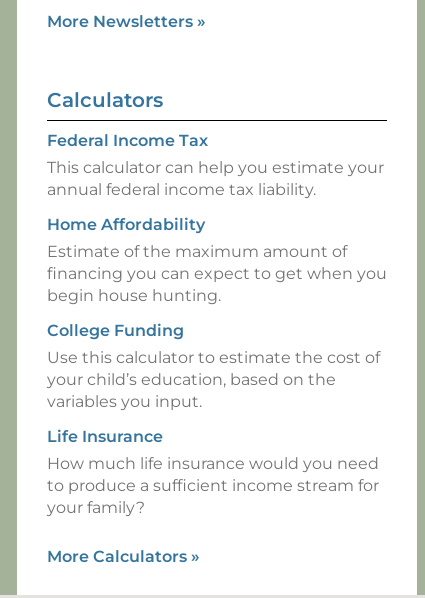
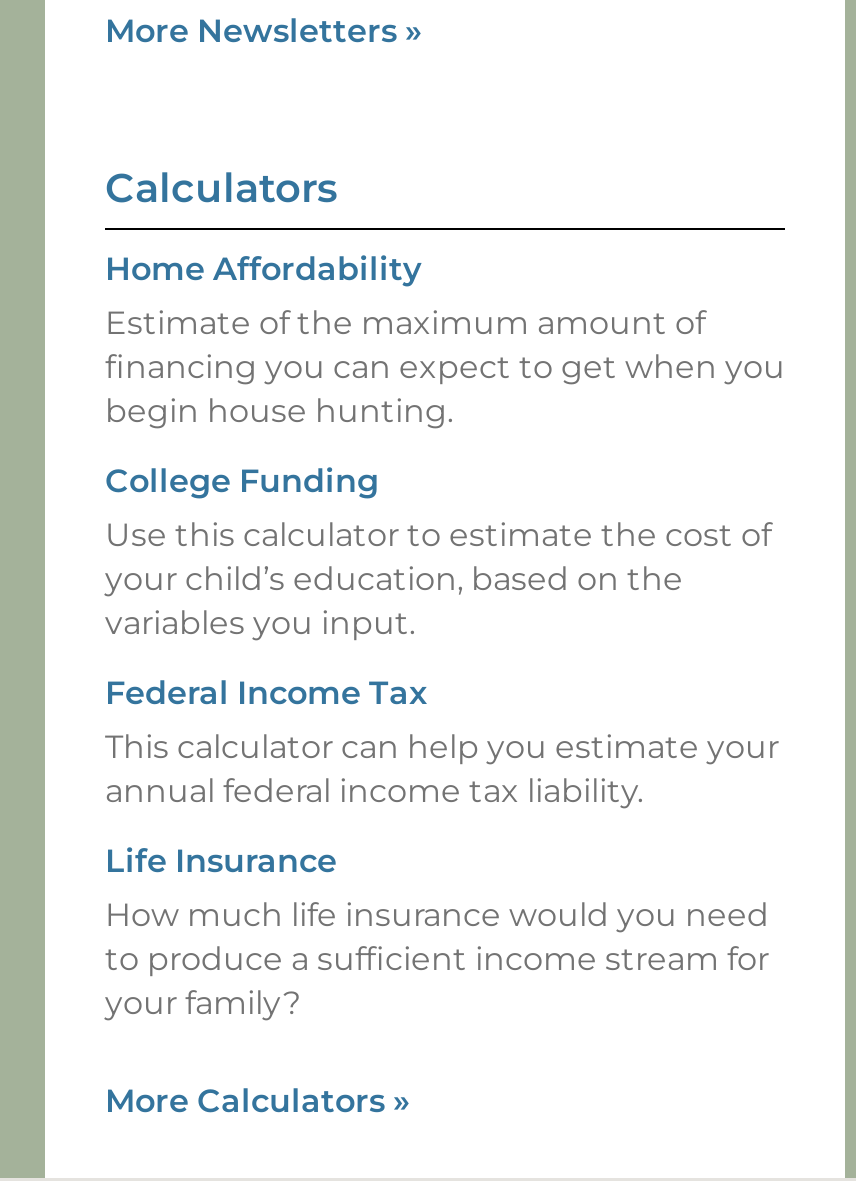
moved down: Federal Income Tax | This calculator can help you estimate your | annual federal income tax liability.

moved up: Home Affordability | Estimate of the maximum amount of | financing you can expect to get when you | begin house hunting. | College Funding | Use this calculator to estimate the cost of | your child’s education, based on the | variables you input.
